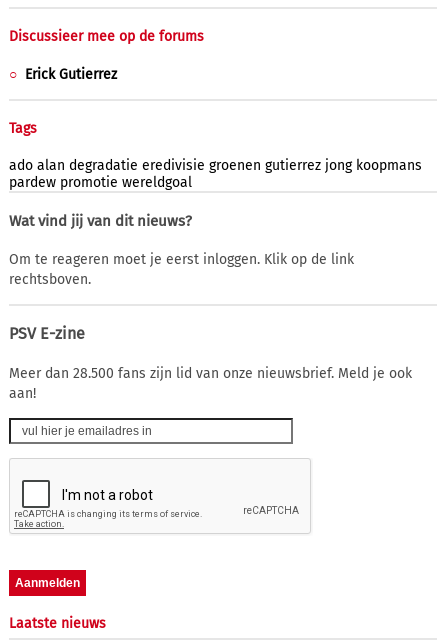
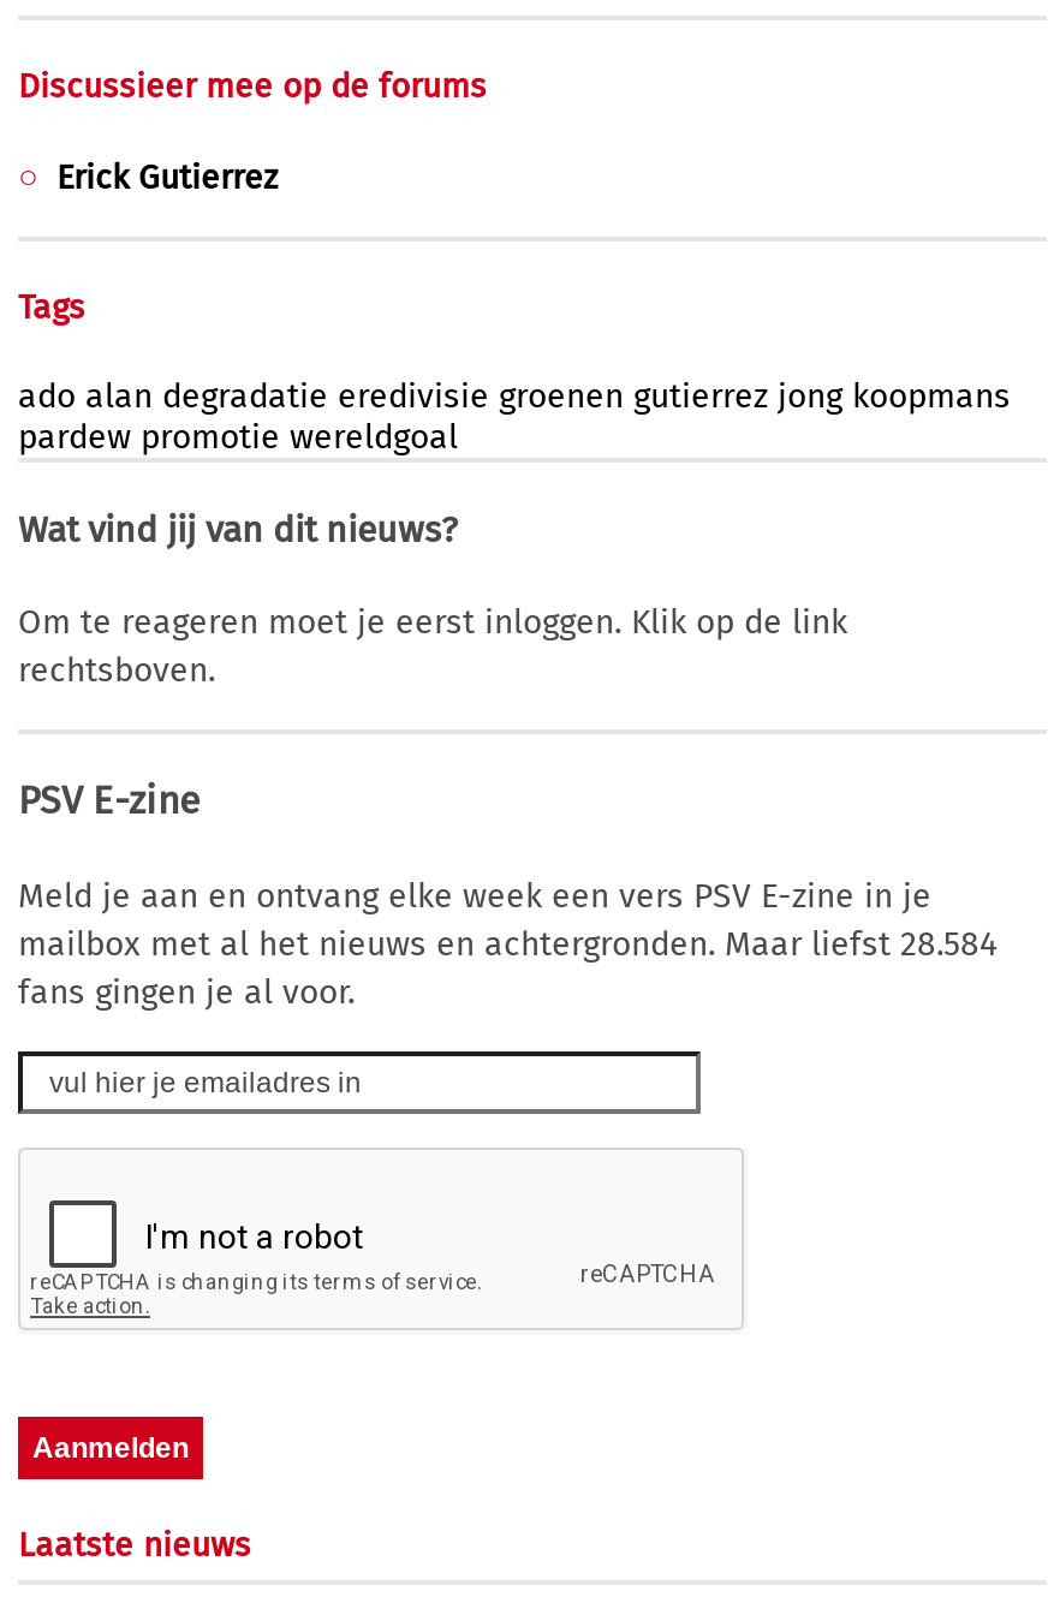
- Meer dan 28.500 fans zijn lid van onze nieuwsbrief. Meld je ook
- aan!
+ Meld je aan en ontvang elke week een vers PSV E-zine in je
+ mailbox met al het nieuws en achtergronden. Maar liefst 28.584
+ fans gingen je al voor.
